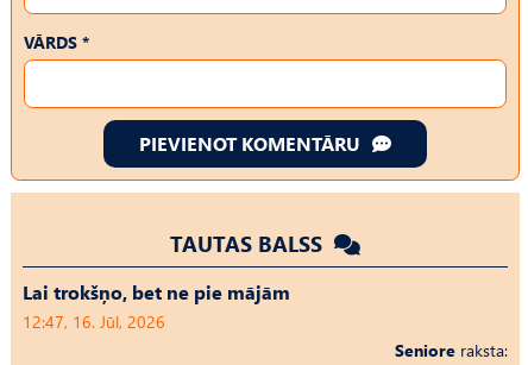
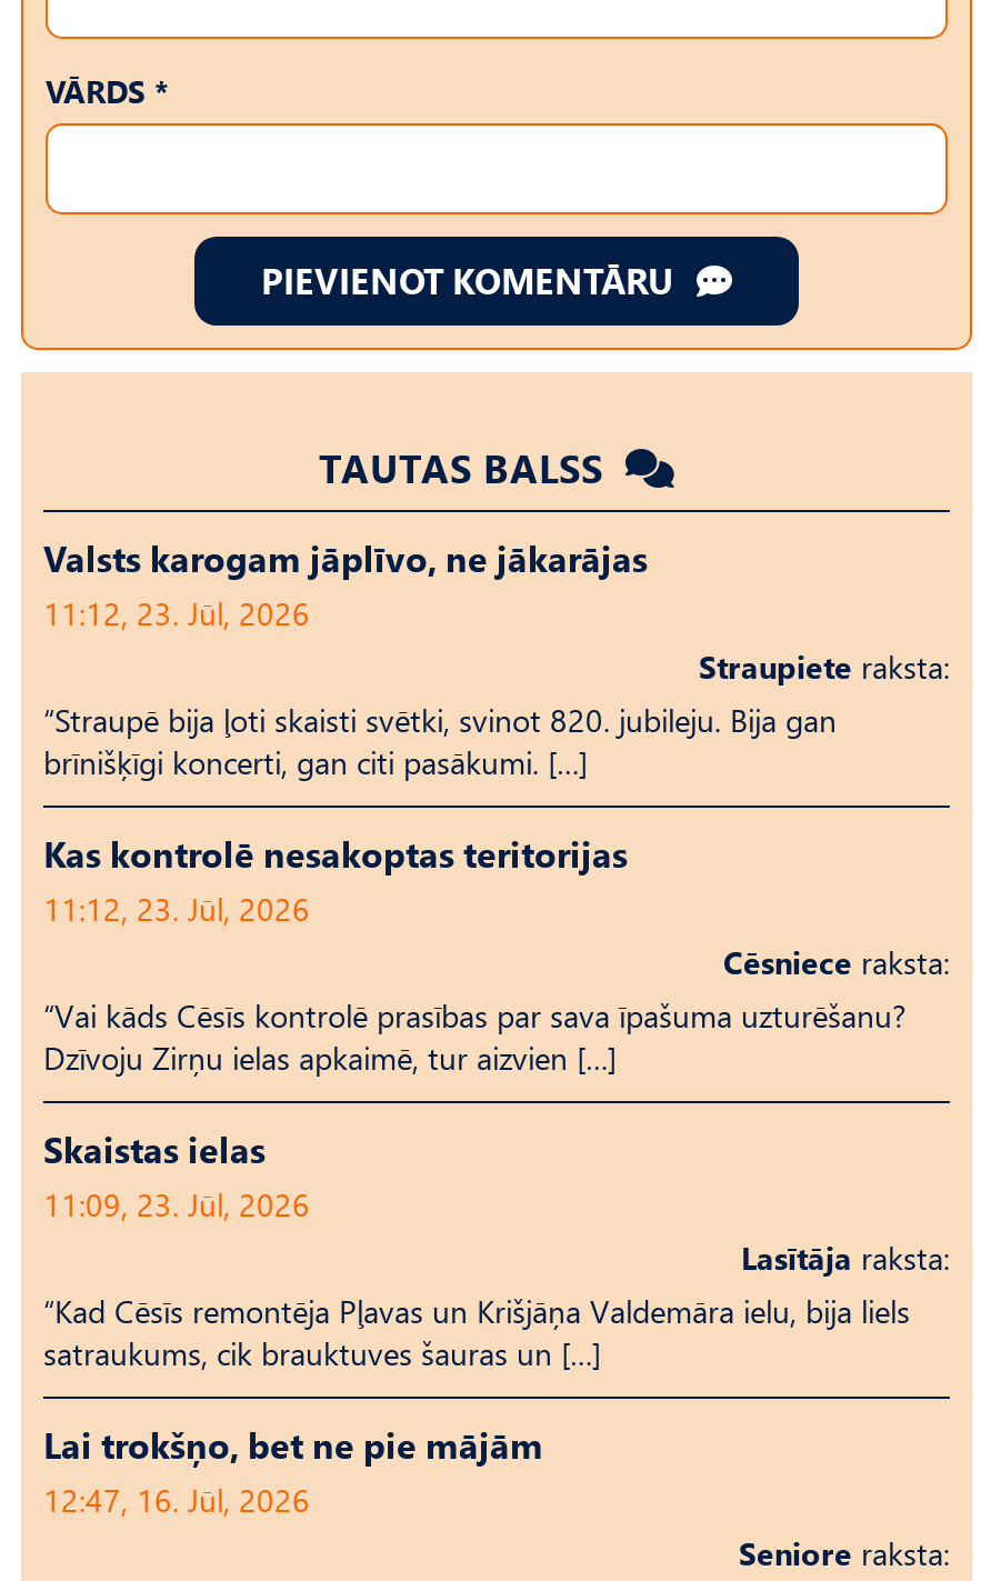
+ Valsts karogam jāplīvo, ne jākarājas
+ 11:12, 23. Jūl, 2026
+ Straupiete raksta:
+ “Straupē bija ļoti skaisti svētki, svinot 820. jubileju. Bija gan
+ brīnišķīgi koncerti, gan citi pasākumi. […]
+ Kas kontrolē nesakoptas teritorijas
+ 11:12, 23. Jūl, 2026
+ Cēsniece raksta:
+ “Vai kāds Cēsīs kontrolē prasības par sava īpašuma uzturēšanu?
+ Dzīvoju Zirņu ielas apkaimē, tur aizvien […]
+ Skaistas ielas
+ 11:09, 23. Jūl, 2026
+ Lasītāja raksta:
+ “Kad Cēsīs remontēja Pļavas un Krišjāņa Valdemāra ielu, bija liels
+ satraukums, cik brauktuves šauras un […]
